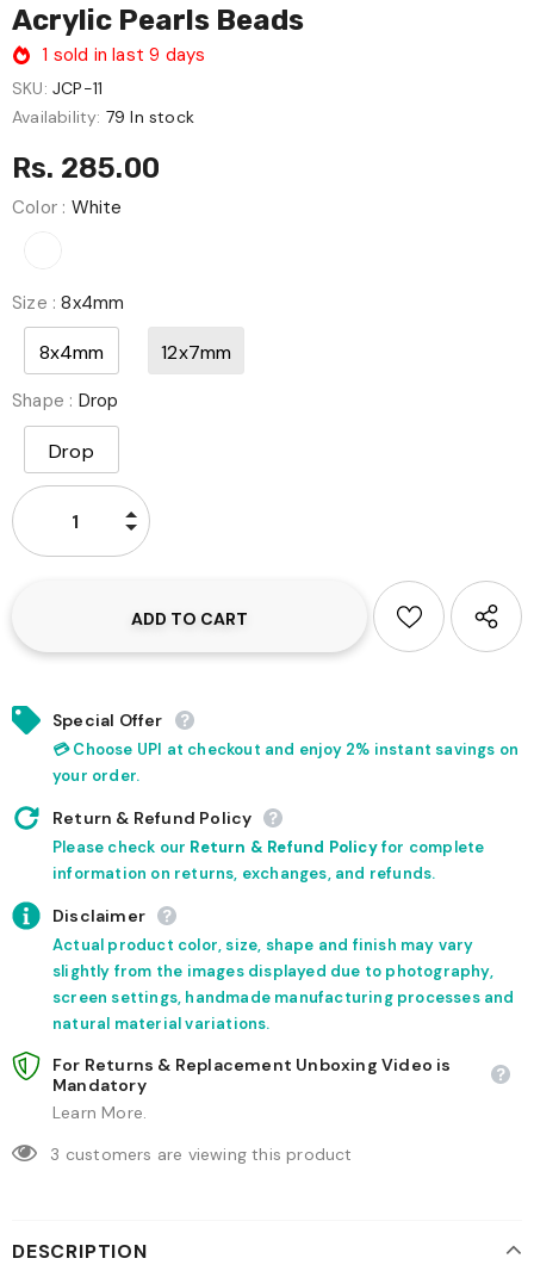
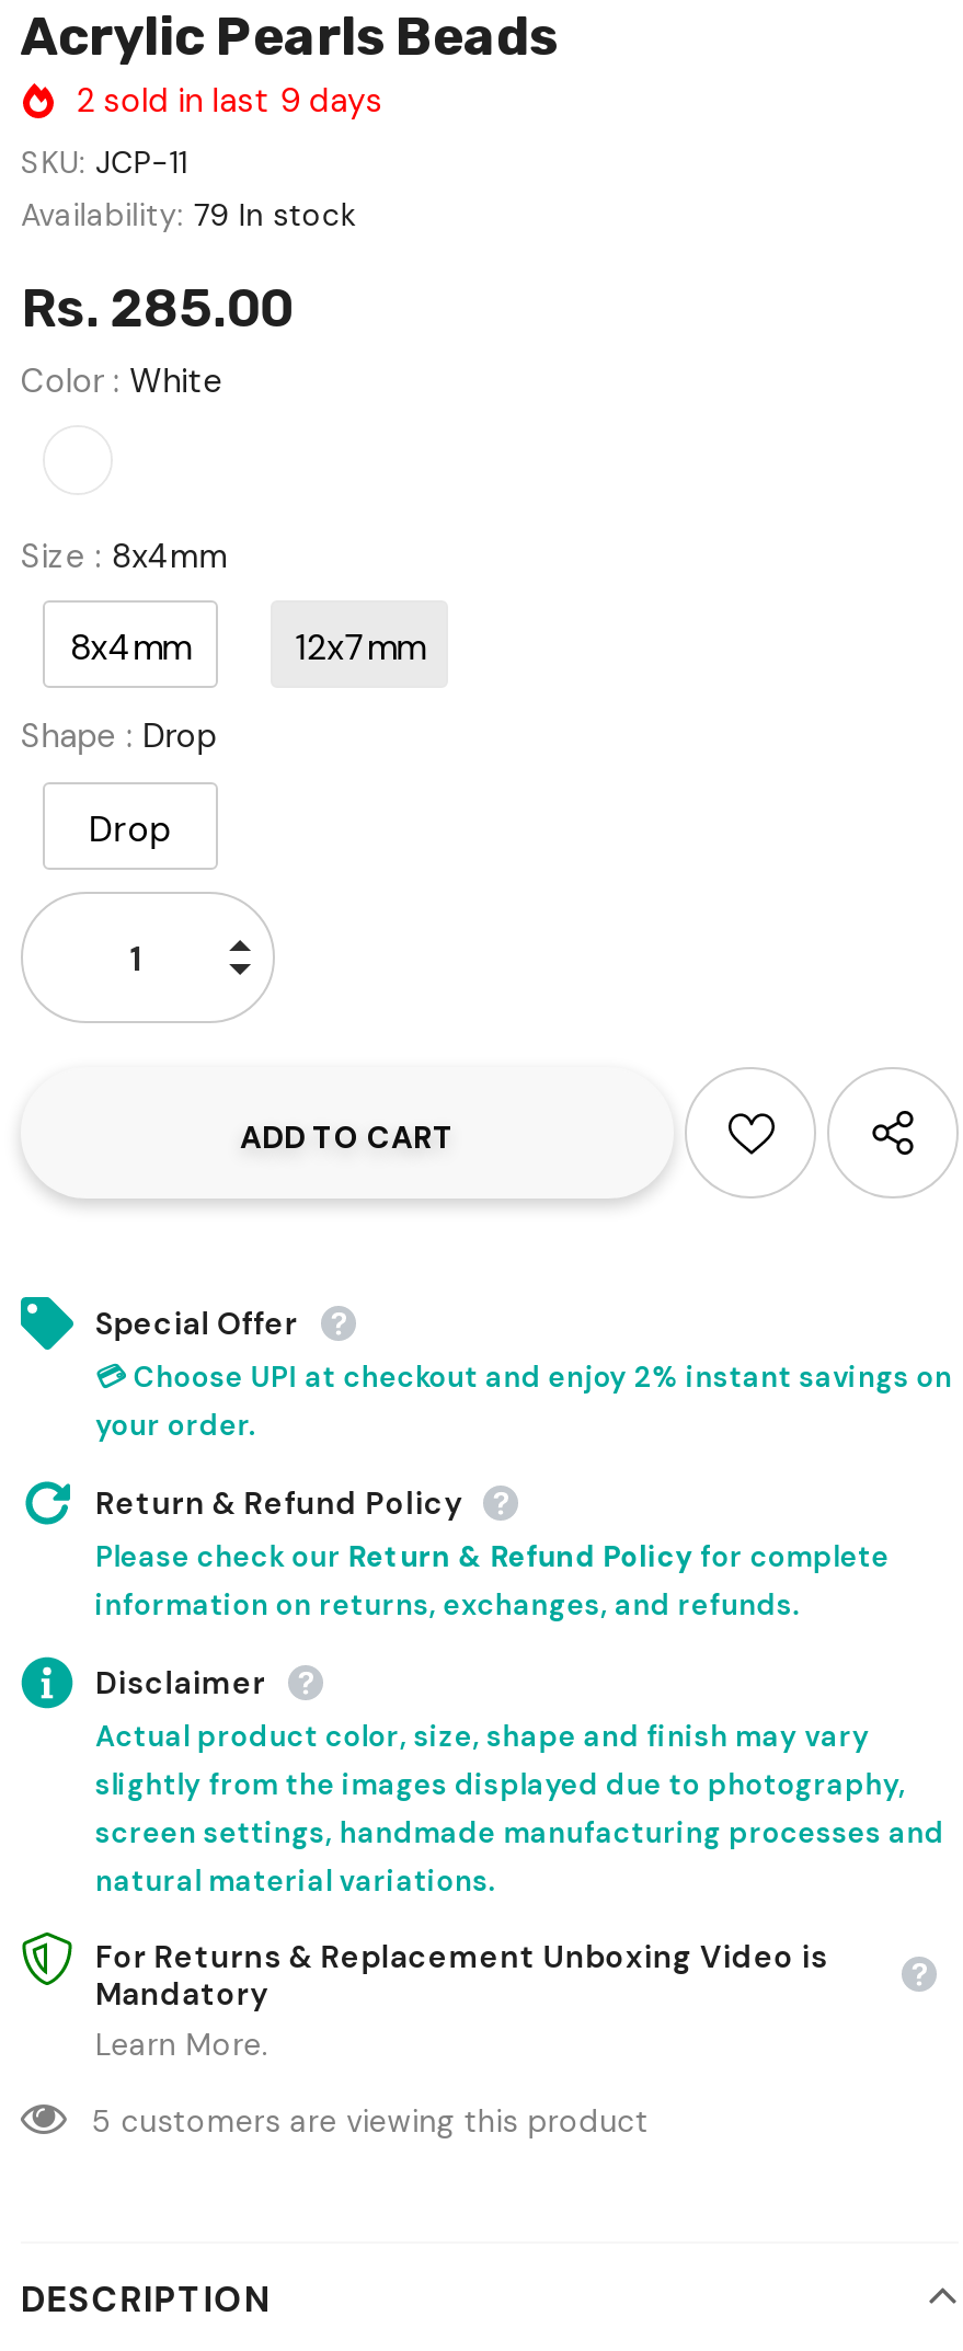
- 1 sold in last 9 days
+ 2 sold in last 9 days

- 3 customers are viewing this product
+ 5 customers are viewing this product
